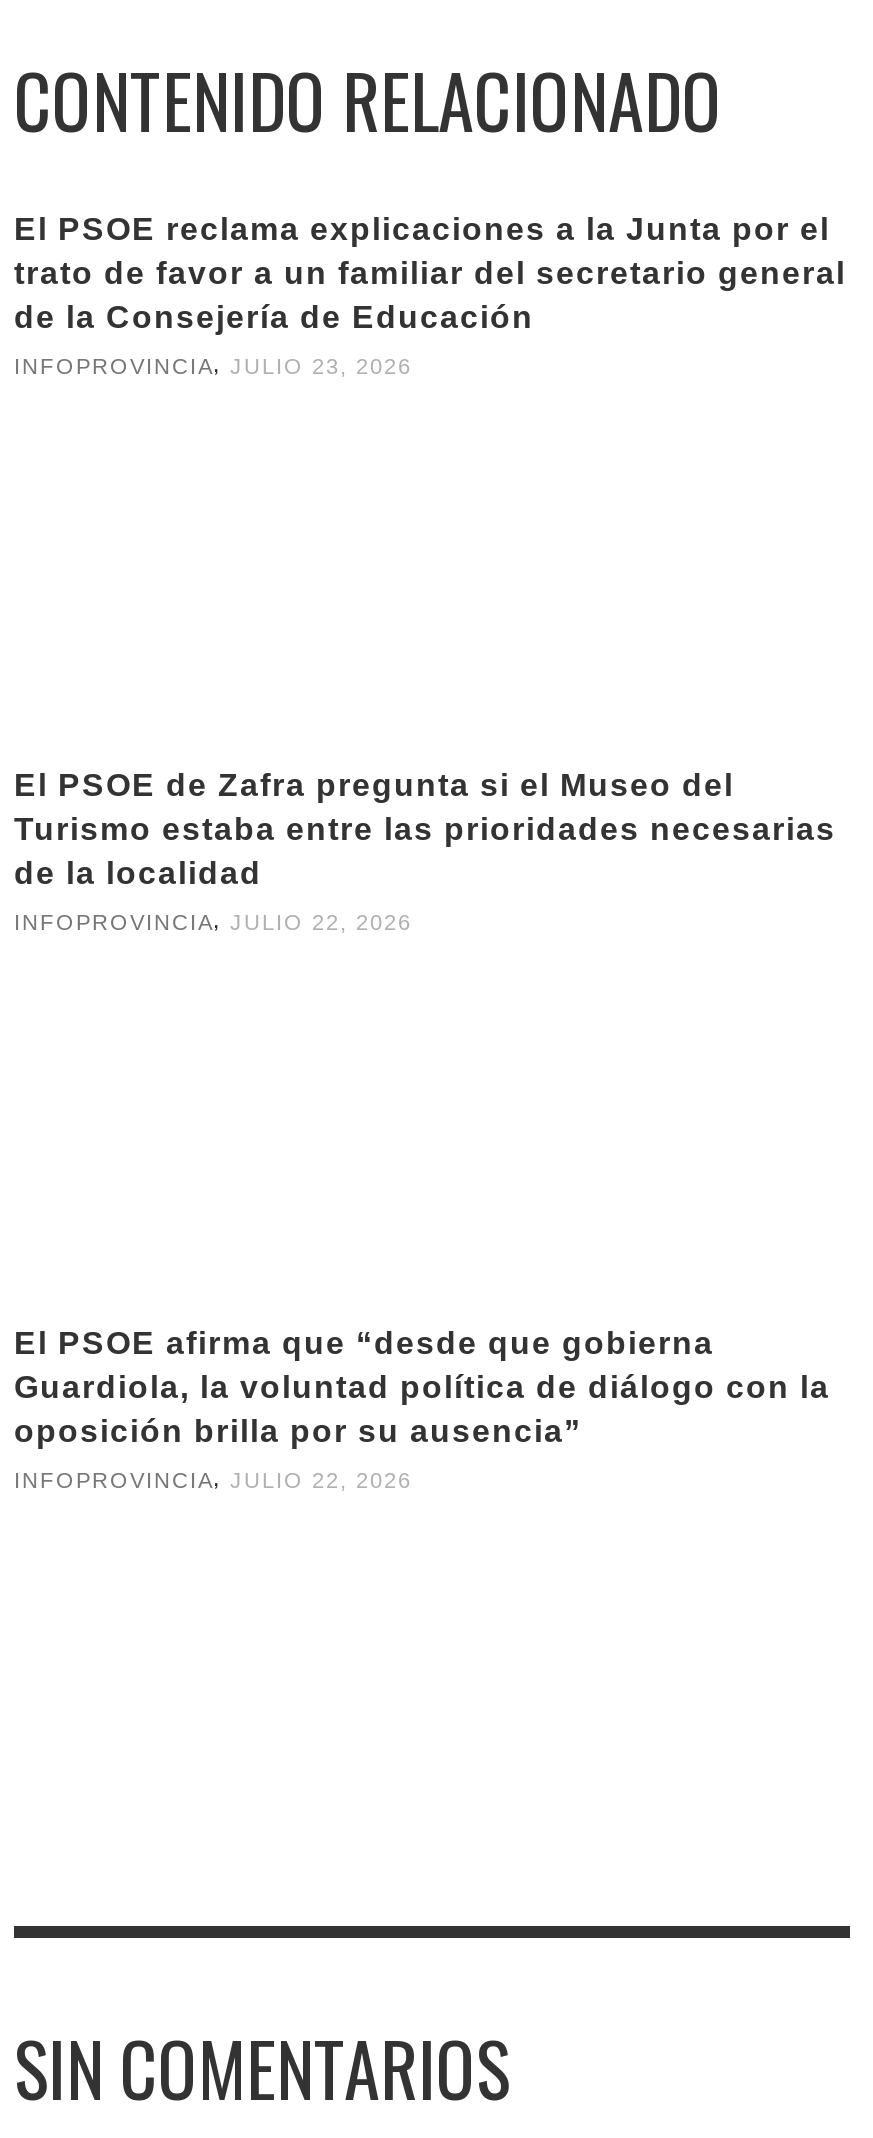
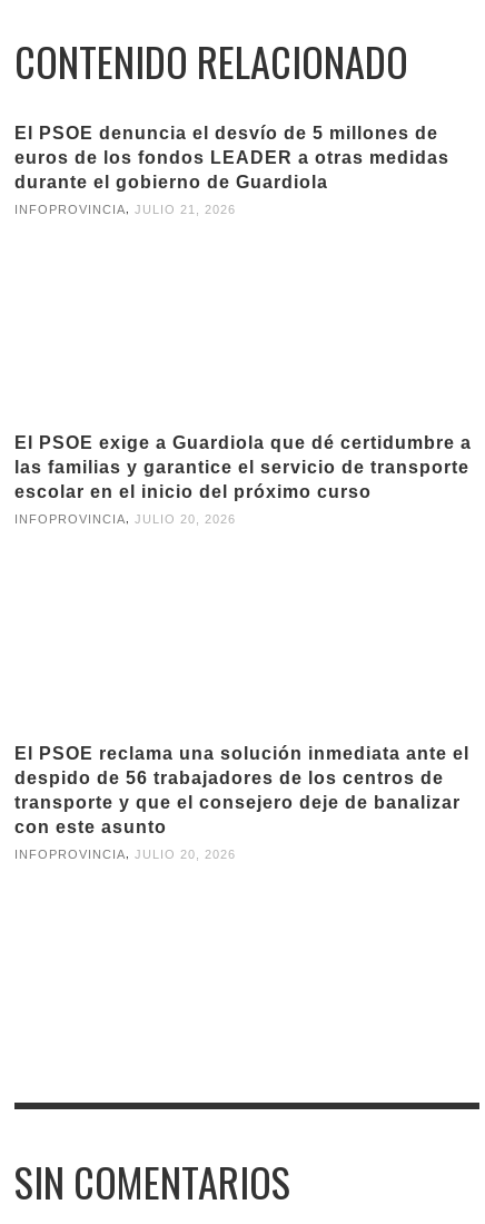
- El PSOE reclama explicaciones a la Junta por el
- trato de favor a un familiar del secretario general
- de la Consejería de Educación
- INFOPROVINCIA, JULIO 23, 2026
+ El PSOE denuncia el desvío de 5 millones de
+ euros de los fondos LEADER a otras medidas
+ durante el gobierno de Guardiola
+ INFOPROVINCIA, JULIO 21, 2026

- El PSOE de Zafra pregunta si el Museo del
- Turismo estaba entre las prioridades necesarias
- de la localidad
- INFOPROVINCIA, JULIO 22, 2026
+ El PSOE exige a Guardiola que dé certidumbre a
+ las familias y garantice el servicio de transporte
+ escolar en el inicio del próximo curso
+ INFOPROVINCIA, JULIO 20, 2026

- El PSOE afirma que “desde que gobierna
- Guardiola, la voluntad política de diálogo con la
- oposición brilla por su ausencia”
- INFOPROVINCIA, JULIO 22, 2026
+ El PSOE reclama una solución inmediata ante el
+ despido de 56 trabajadores de los centros de
+ transporte y que el consejero deje de banalizar
+ con este asunto
+ INFOPROVINCIA, JULIO 20, 2026
